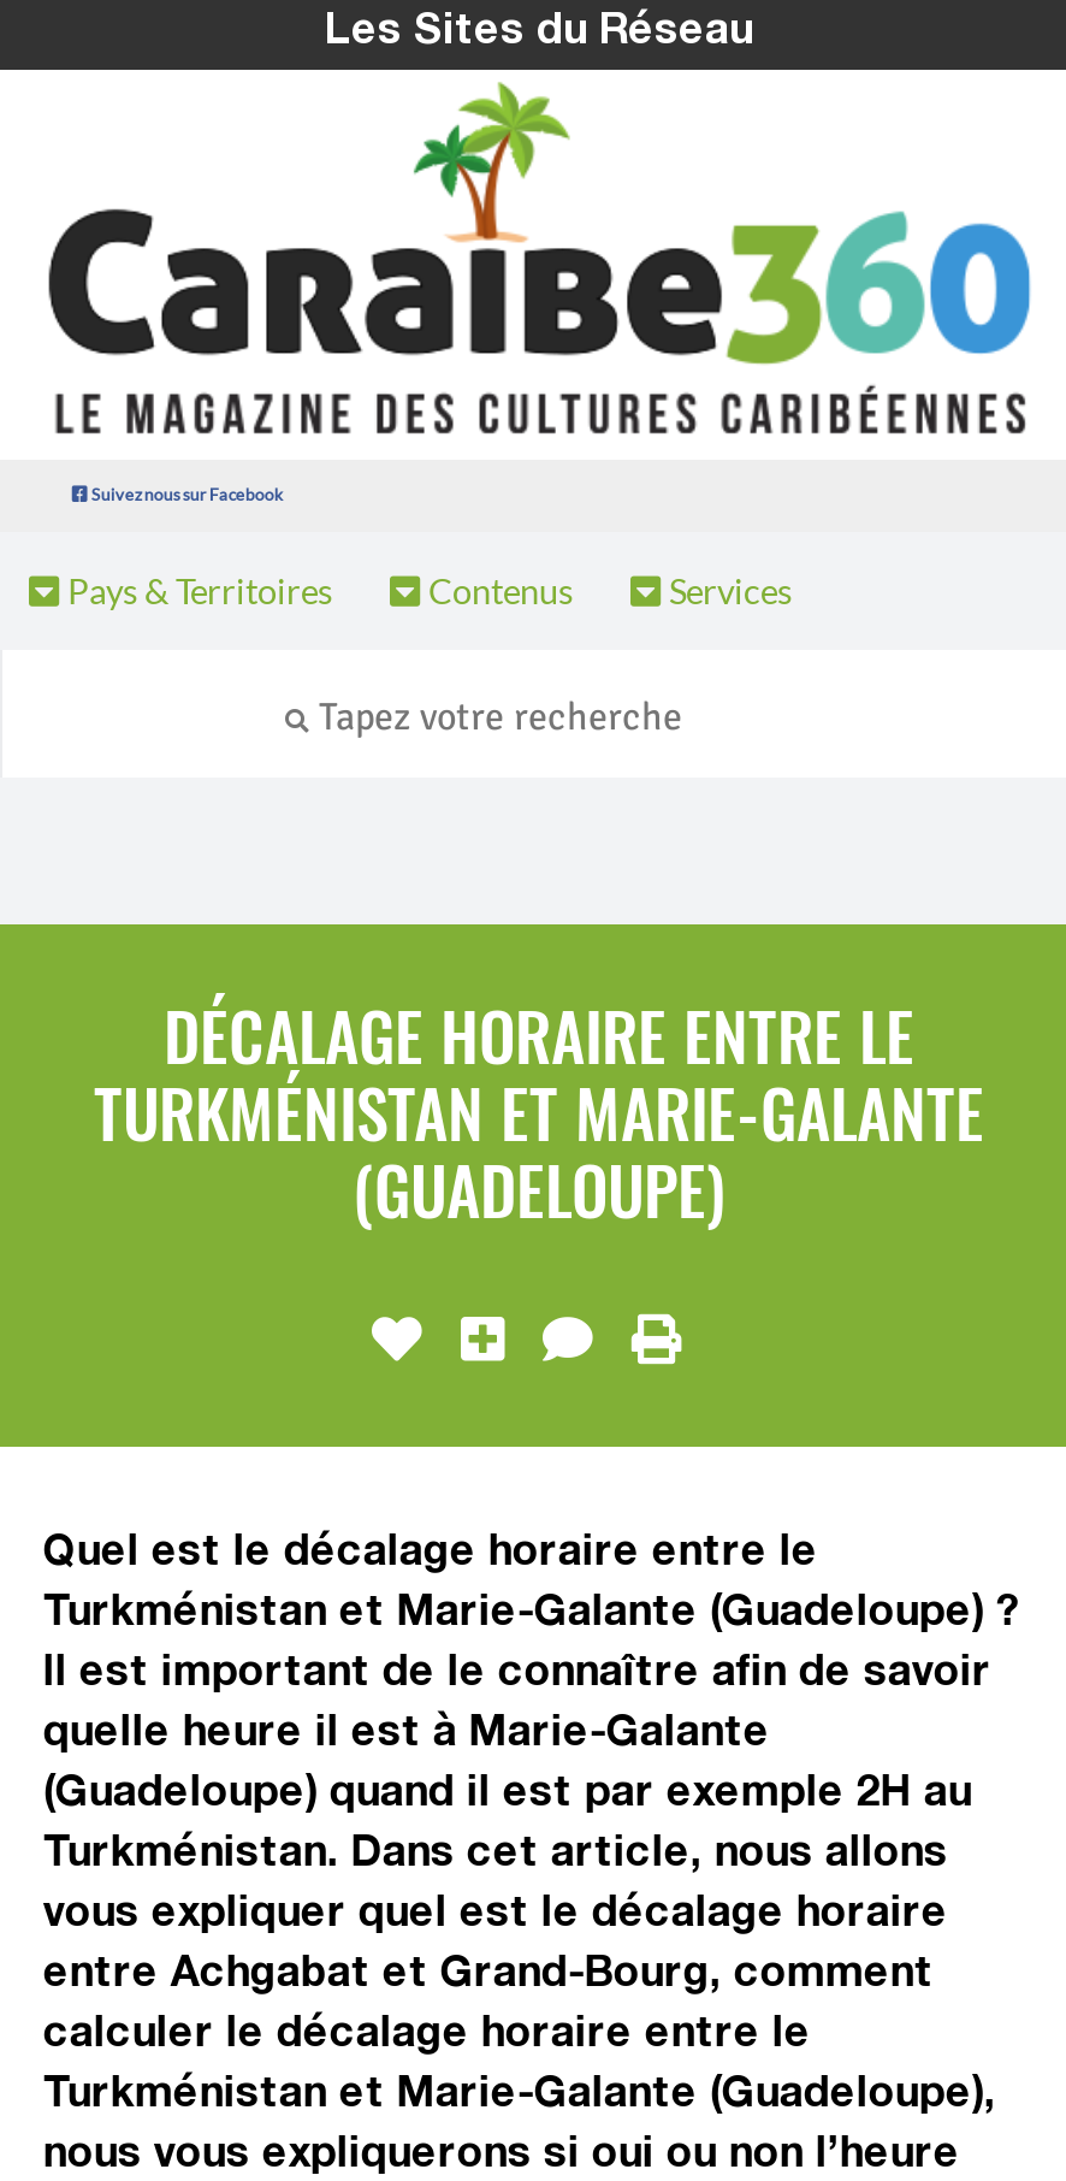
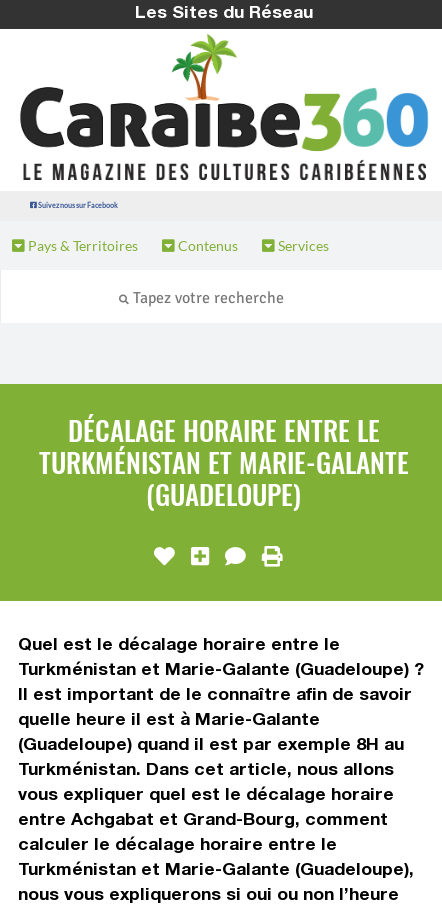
- (Guadeloupe) quand il est par exemple 2H au
+ (Guadeloupe) quand il est par exemple 8H au
